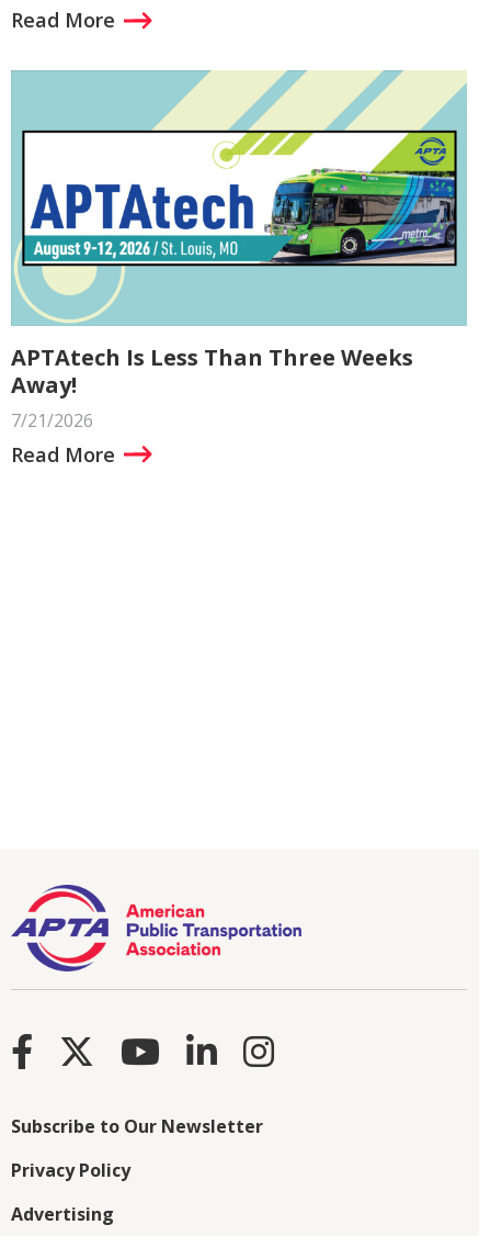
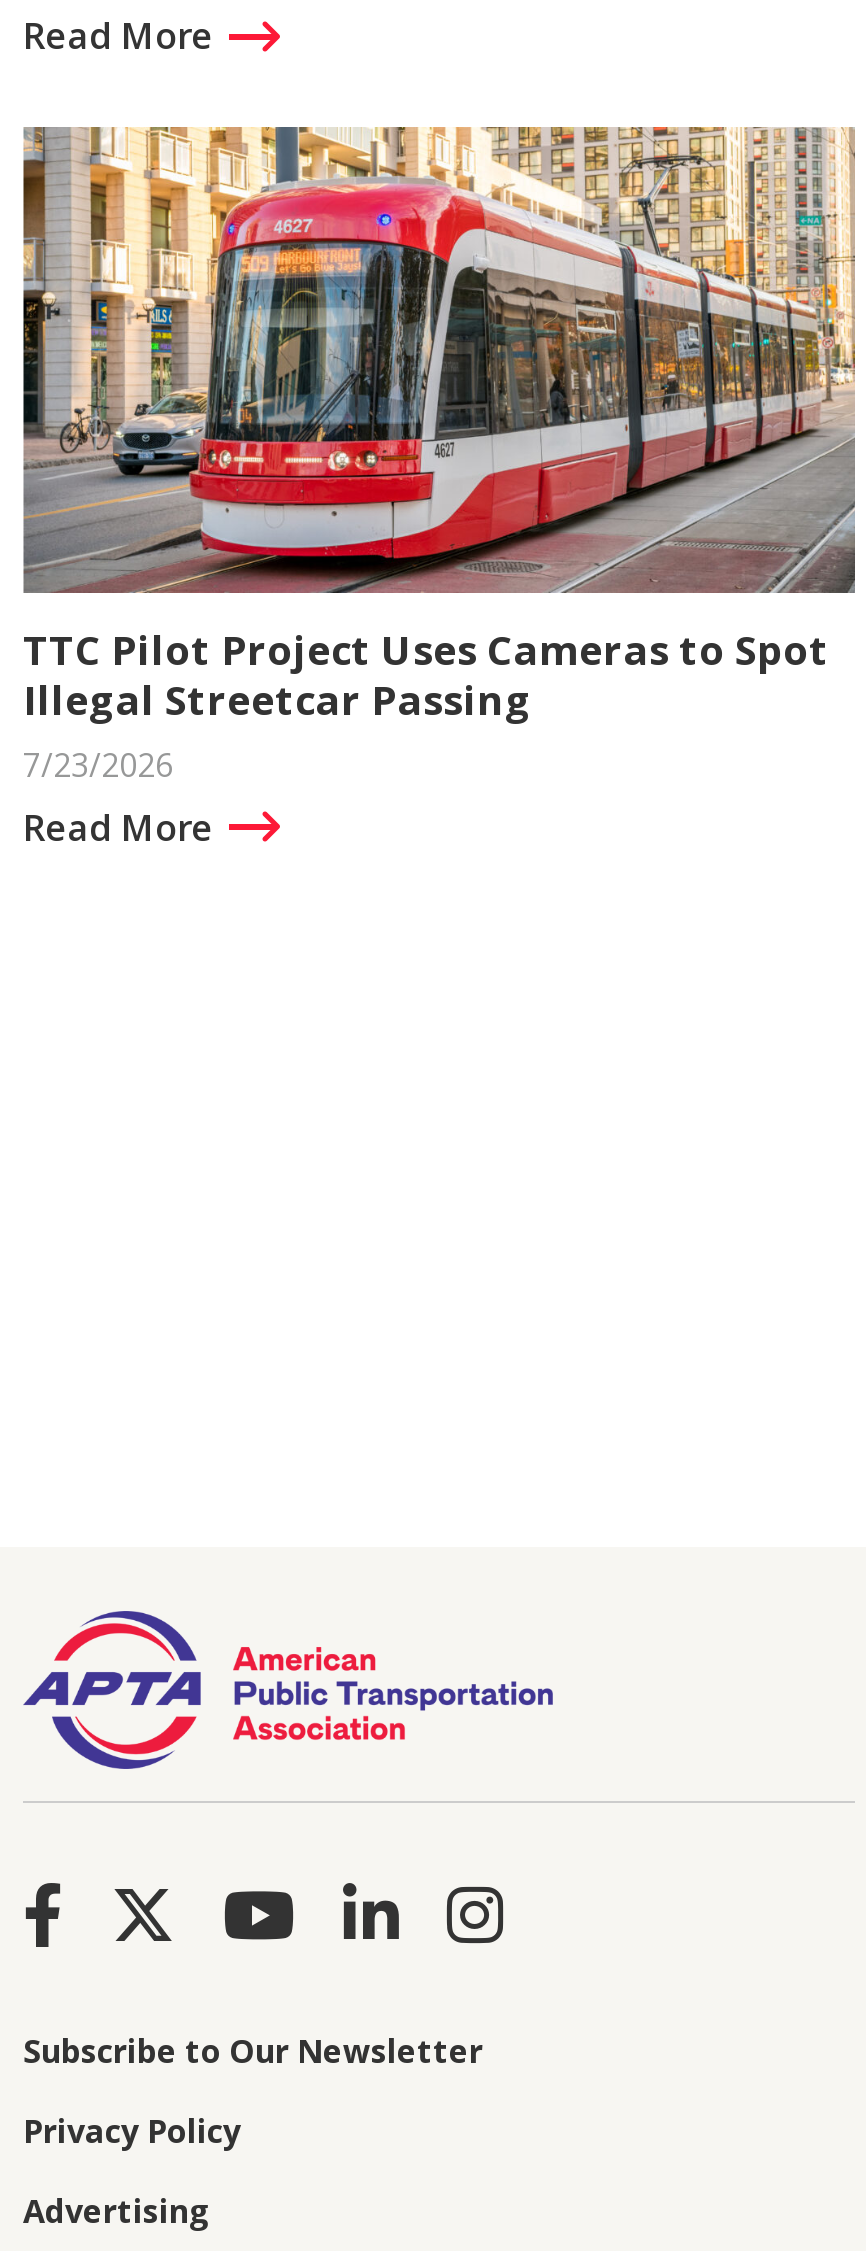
- [image]
- APTAtech Is Less Than Three Weeks
- Away!
- 7/21/2026
+ [image]
+ TTC Pilot Project Uses Cameras to Spot
+ Illegal Streetcar Passing
+ 7/23/2026
